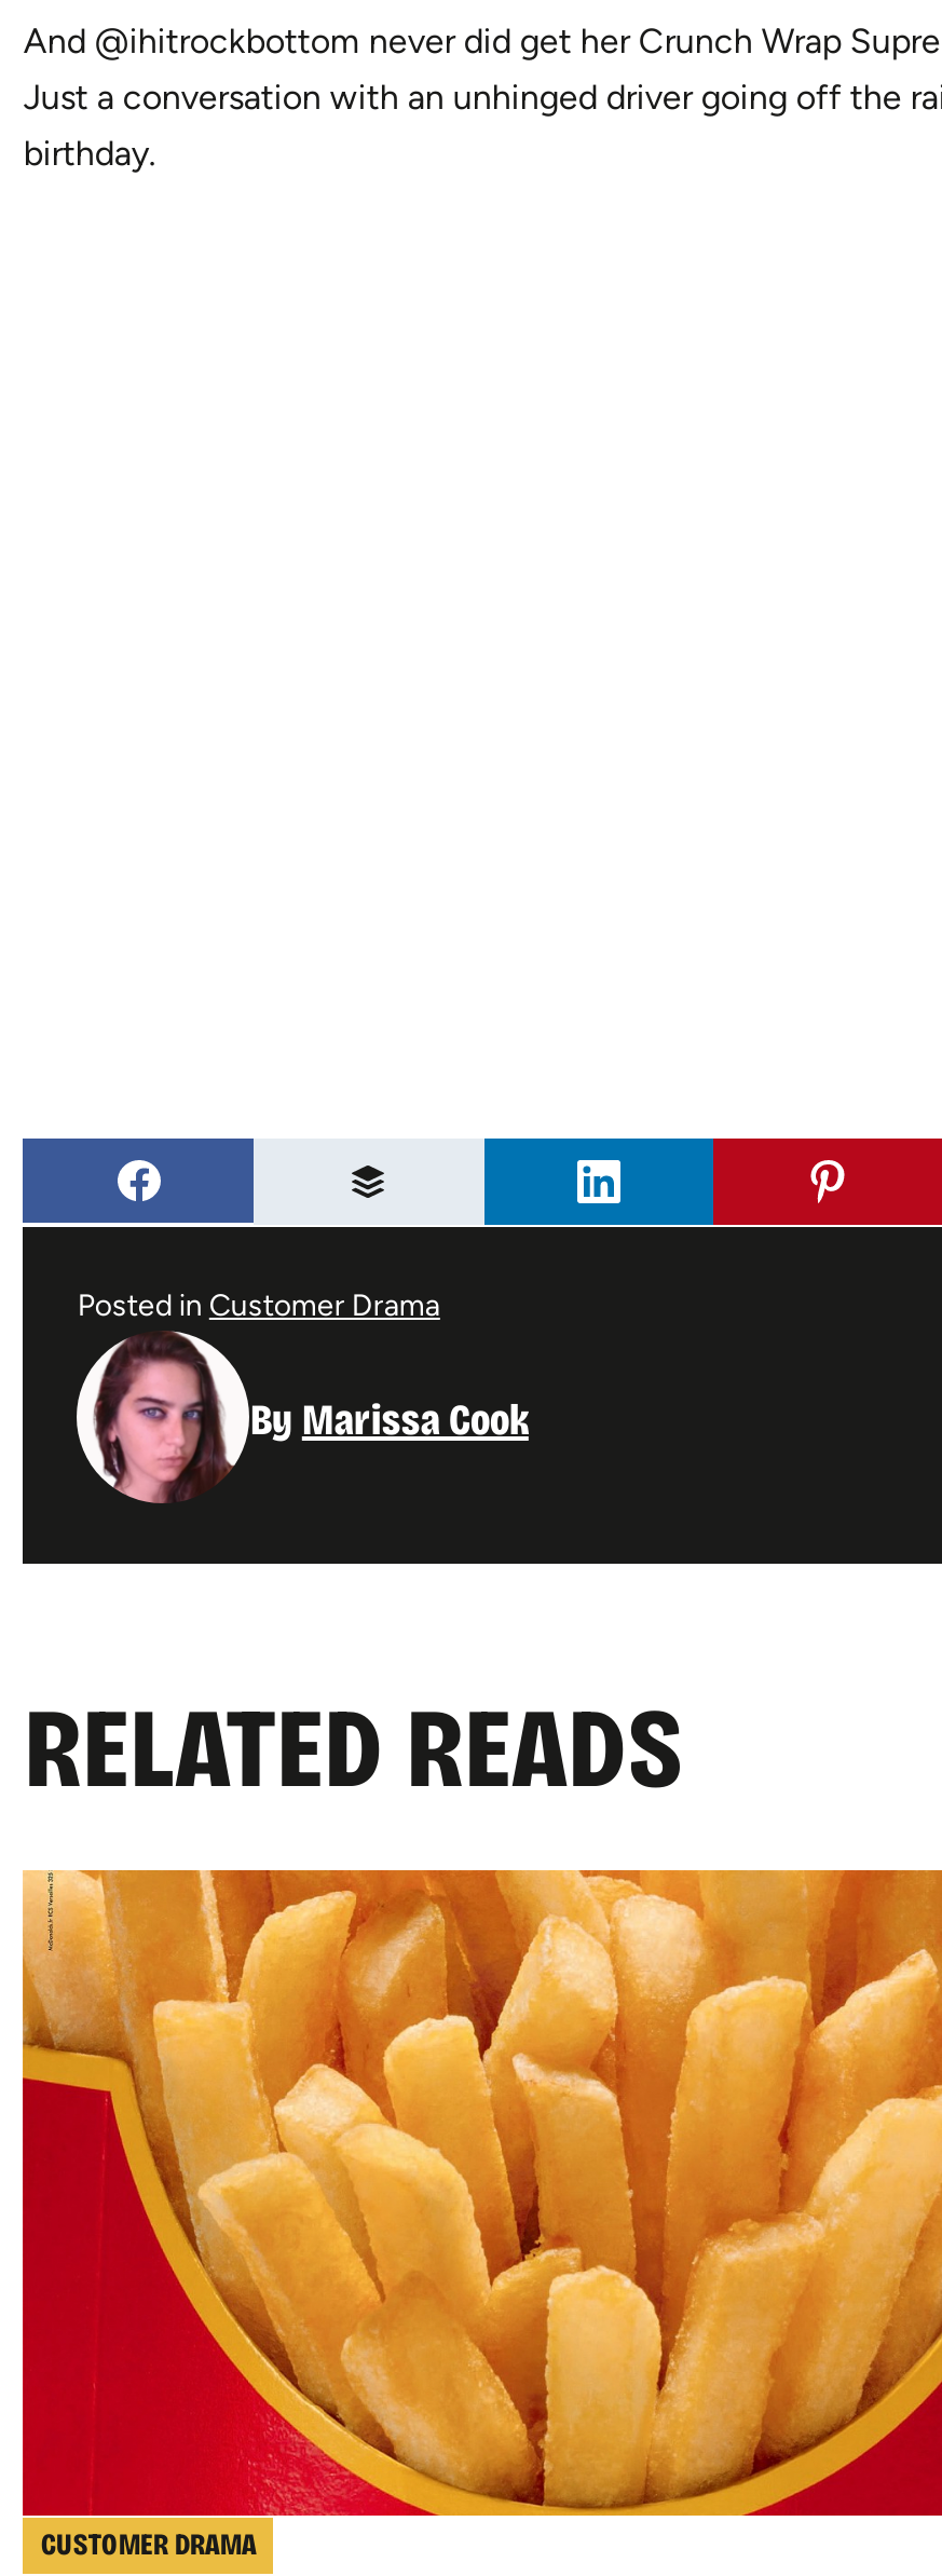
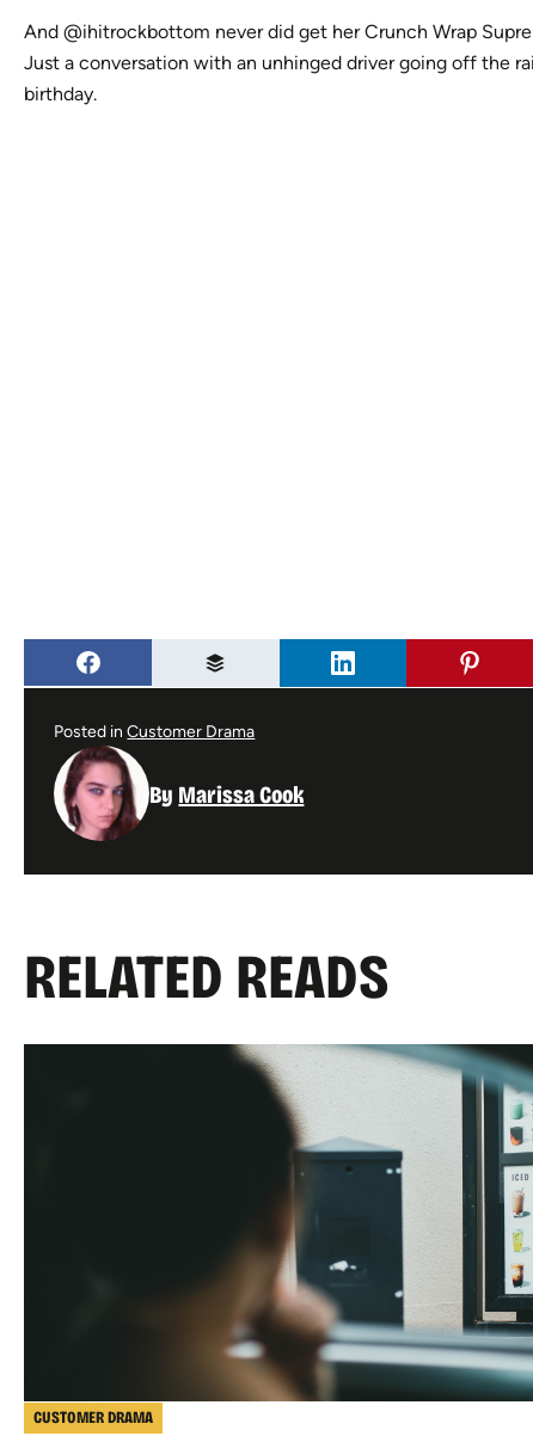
- [image]
+ [image]
